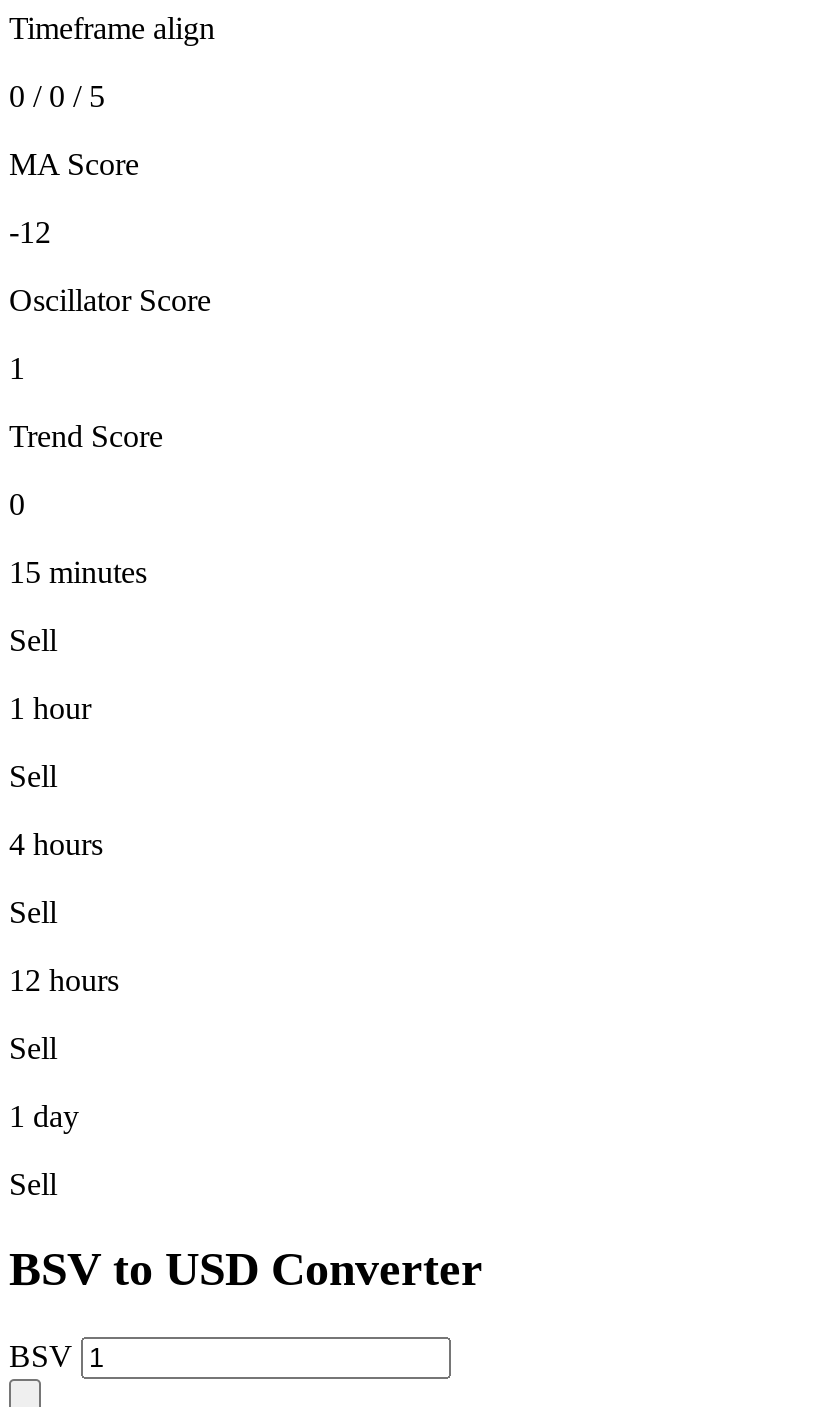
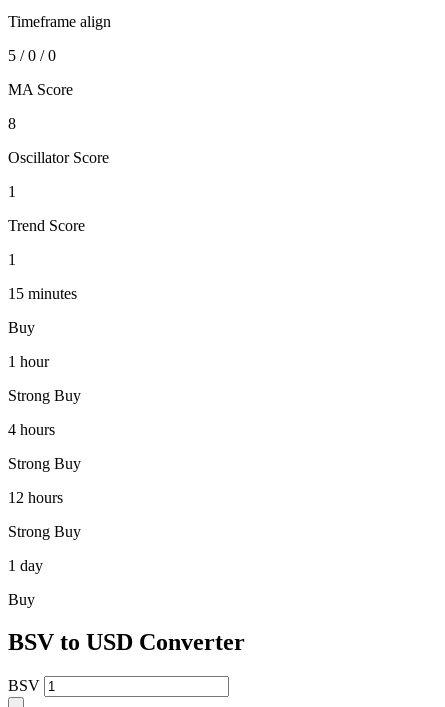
- 0 / 0 / 5
+ 5 / 0 / 0

- -12
+ 8

- 0
+ 1

- Sell
+ Buy

- Sell
+ Strong Buy

- Sell
+ Strong Buy

- Sell
+ Strong Buy

- Sell
+ Buy
